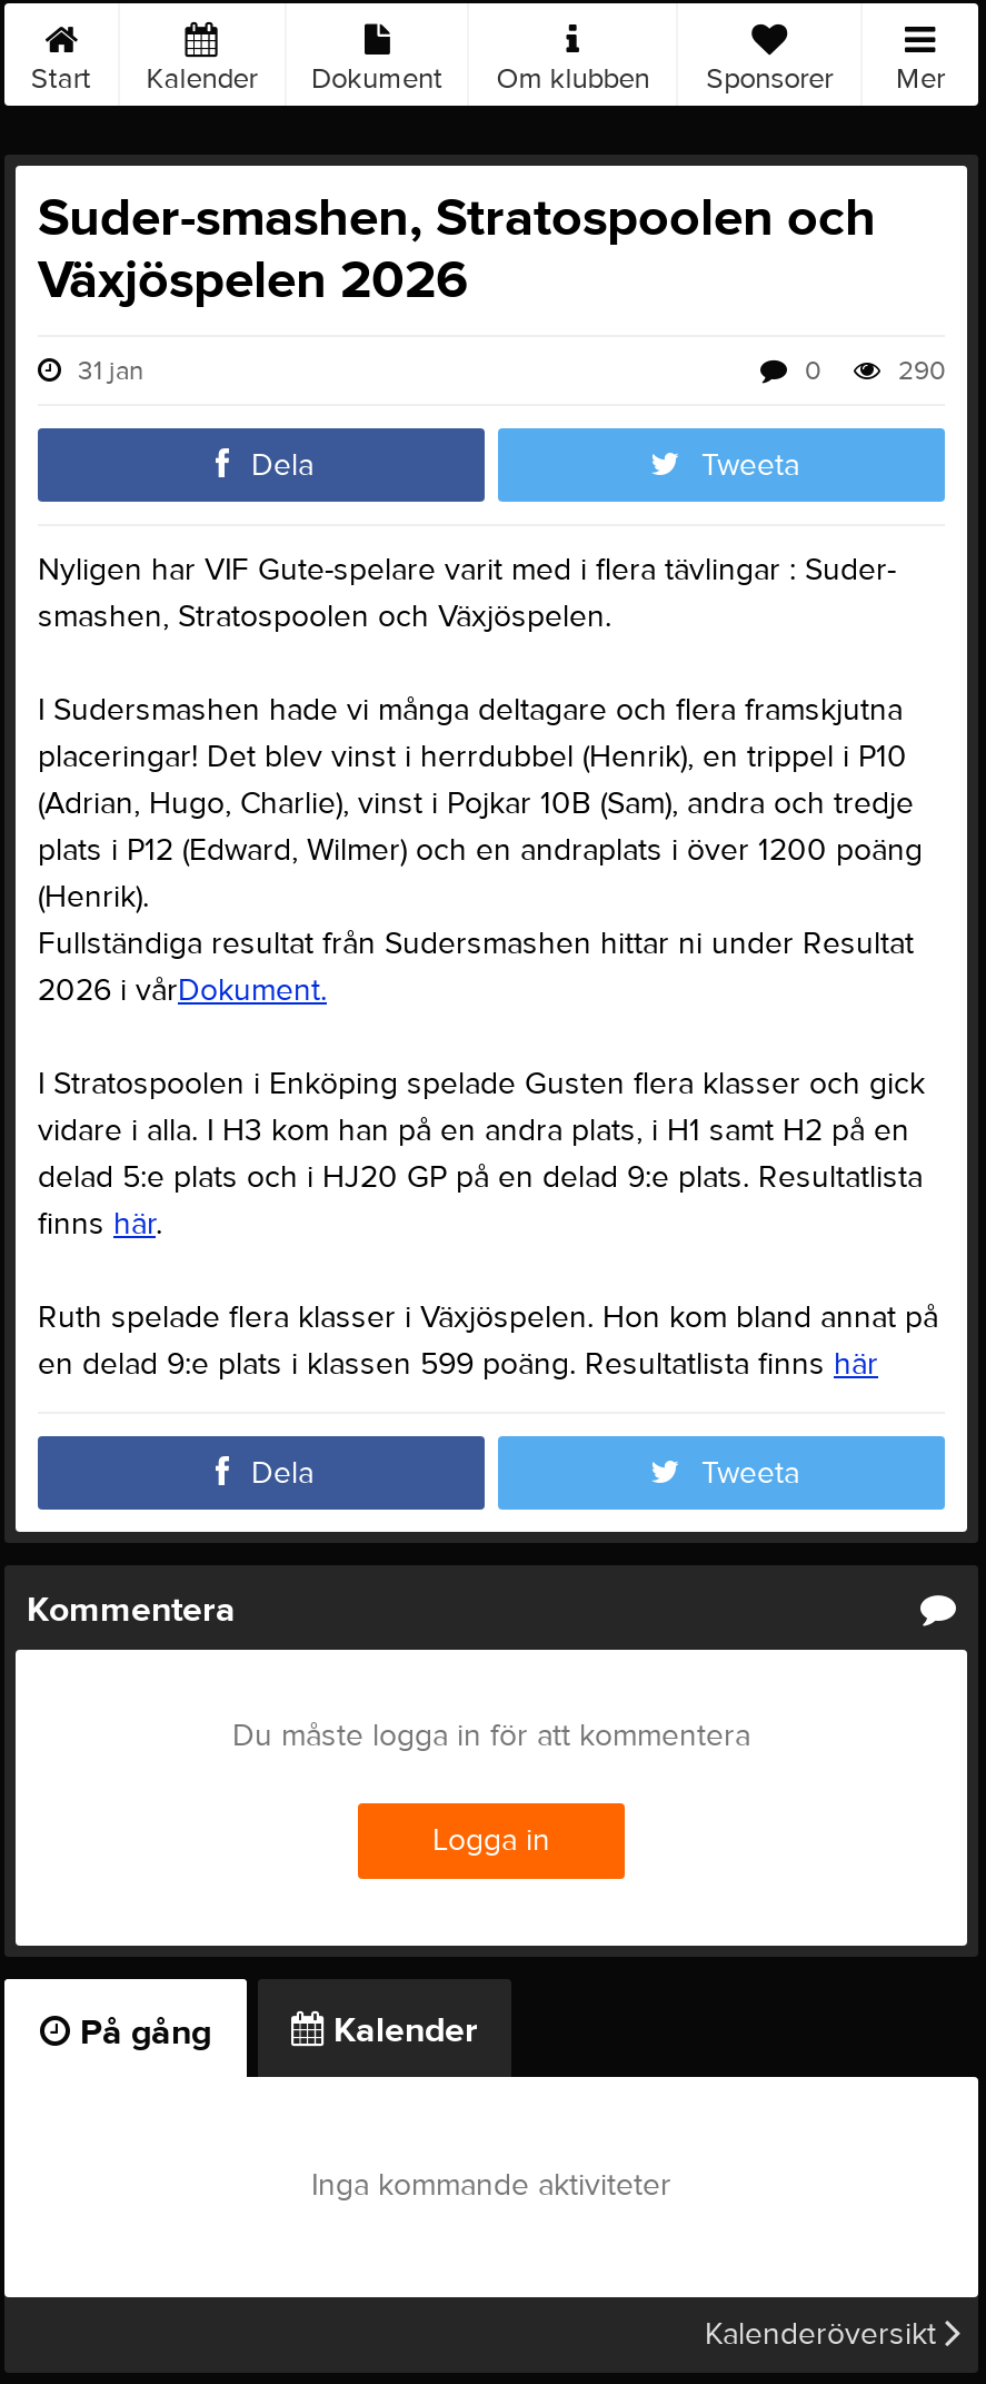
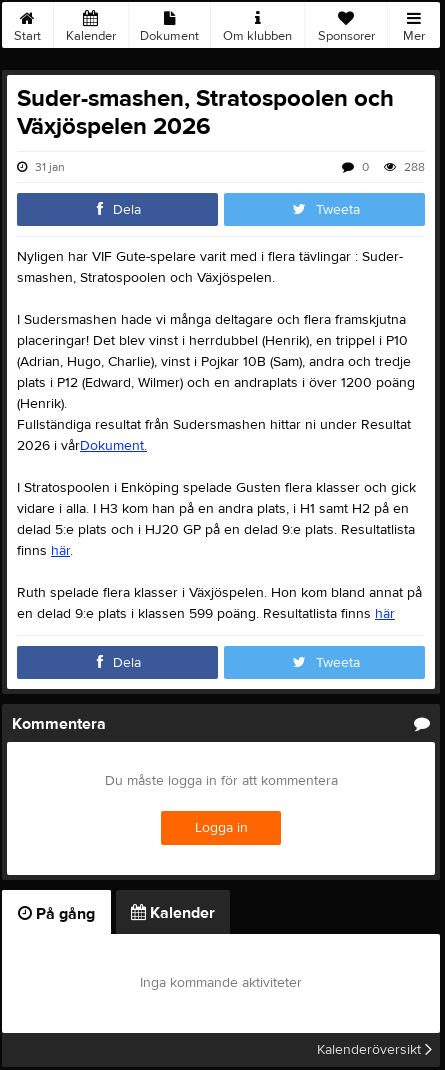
- 0 290
+ 0 288
